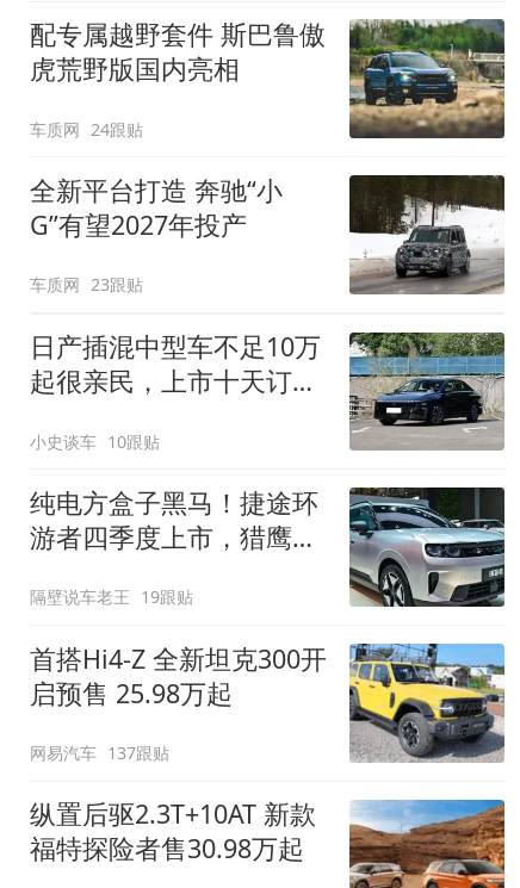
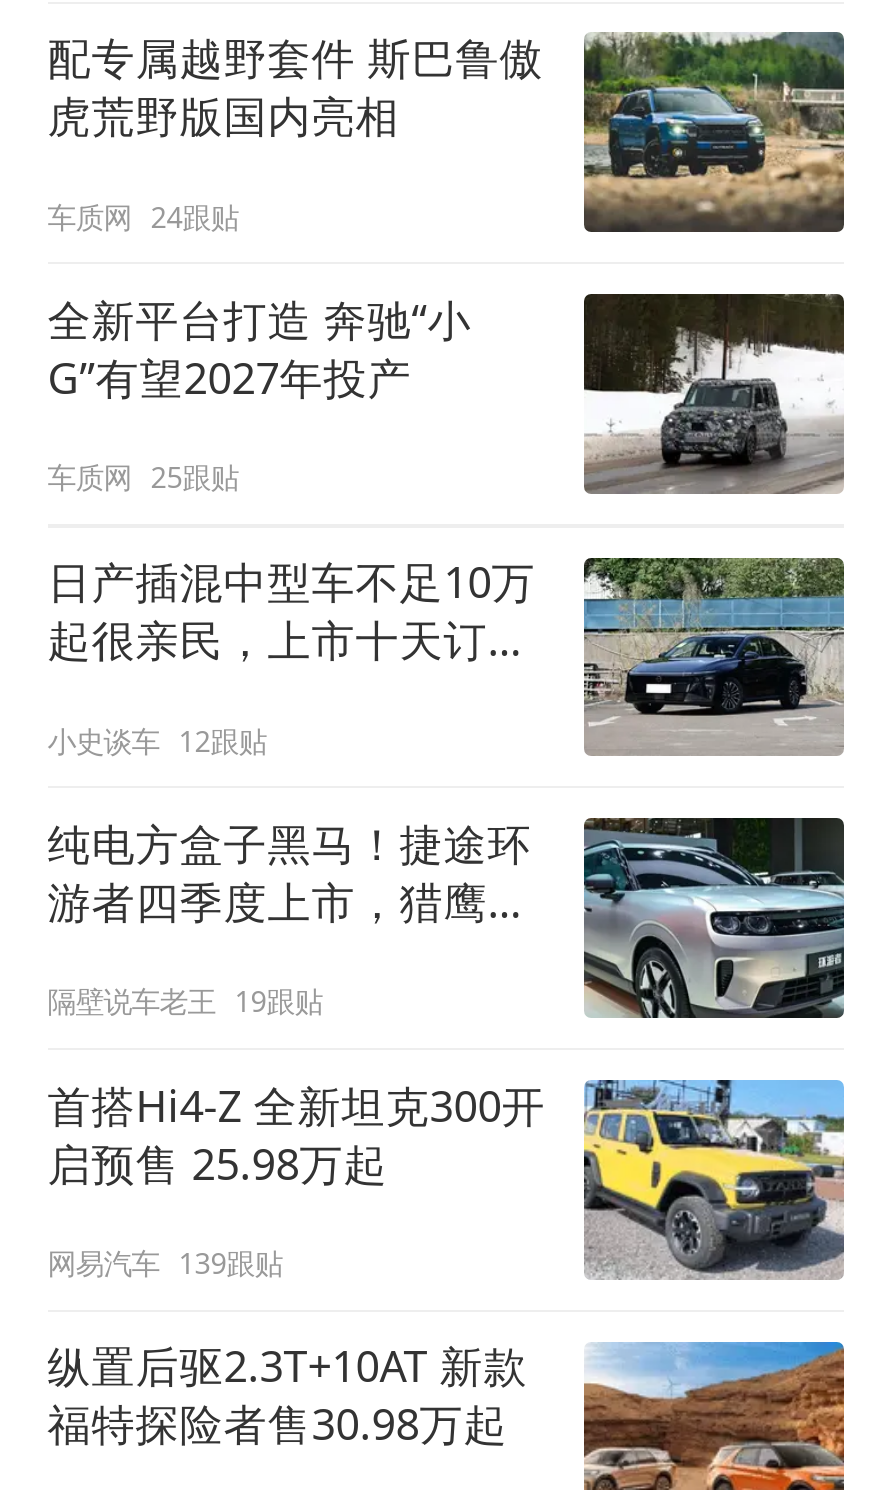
- 车质网 23跟贴
+ 车质网 25跟贴

- 小史谈车 10跟贴
+ 小史谈车 12跟贴

- 网易汽车 137跟贴
+ 网易汽车 139跟贴
